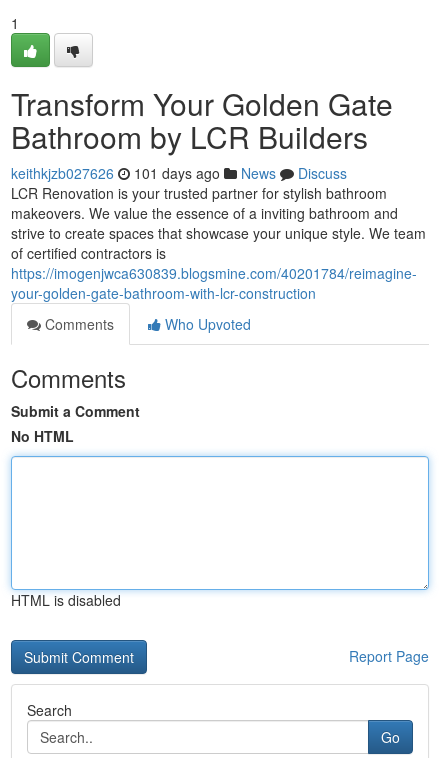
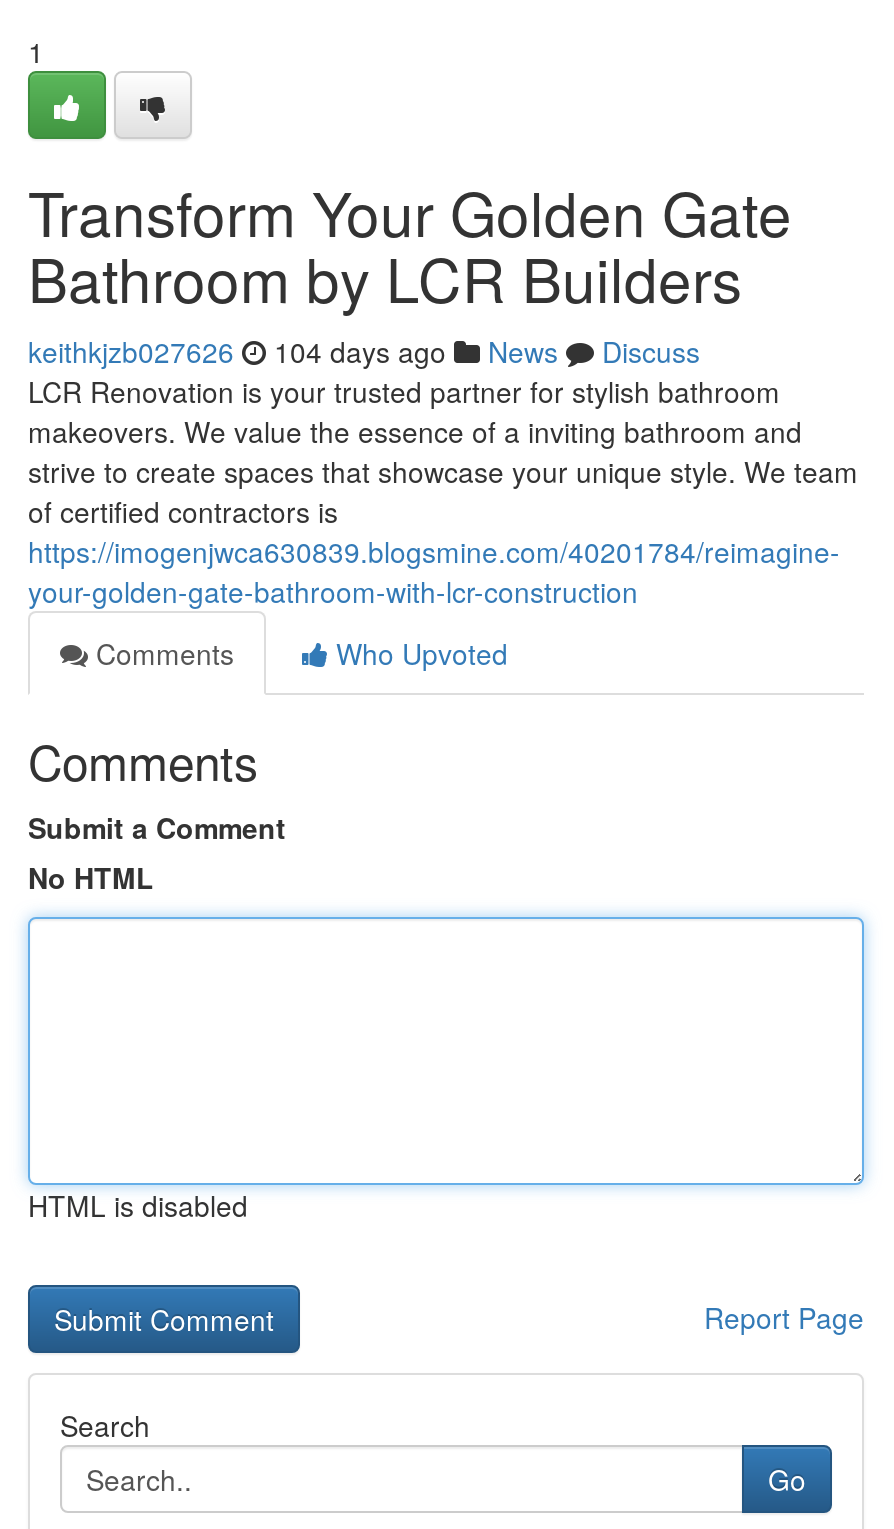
- keithkjzb027626 101 days ago News Discuss
+ keithkjzb027626 104 days ago News Discuss
